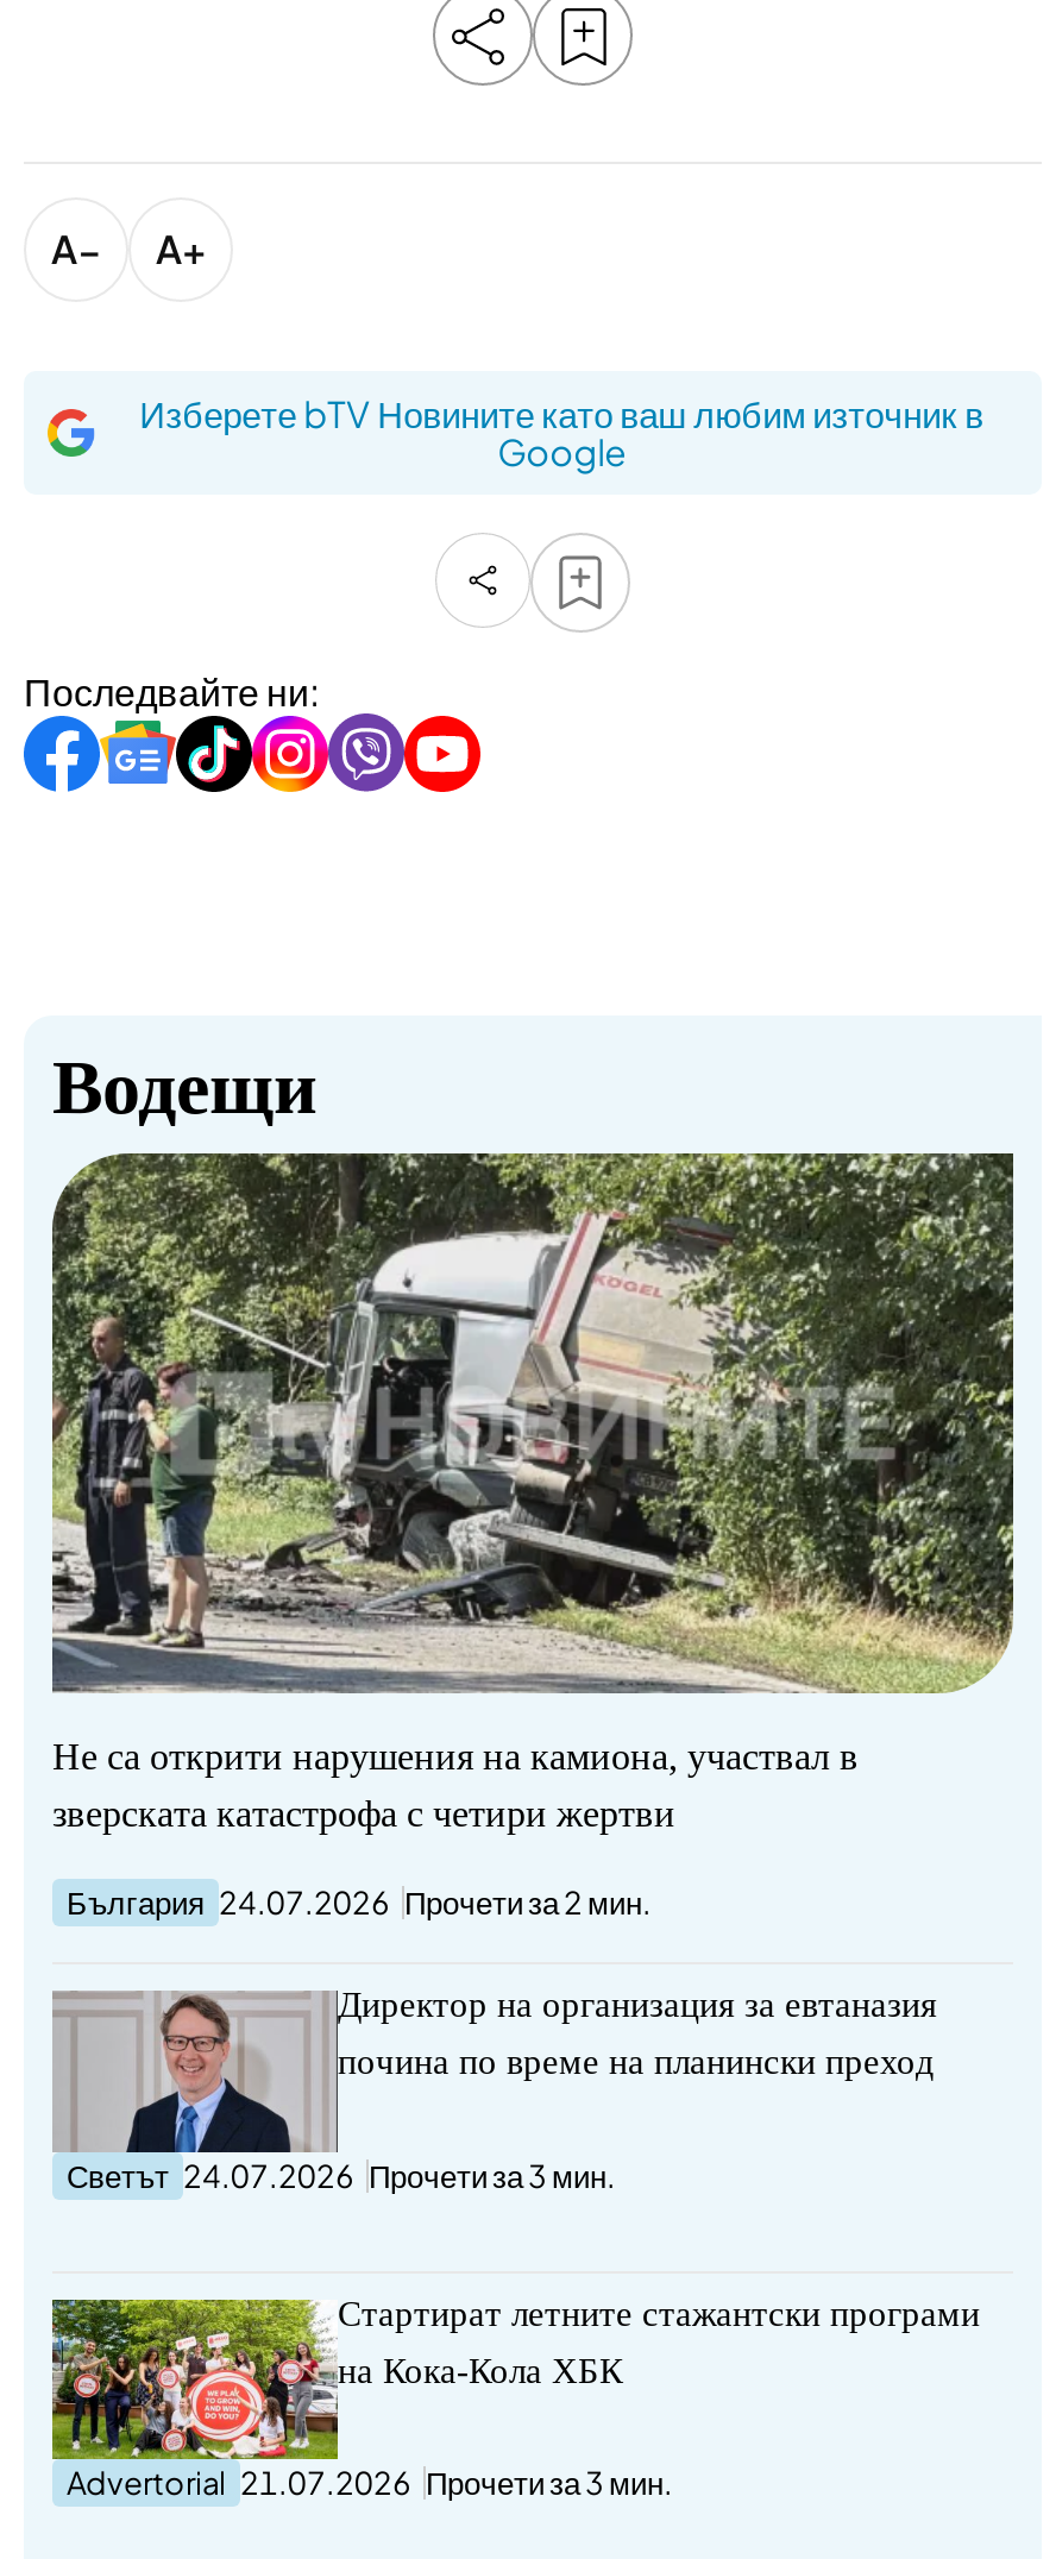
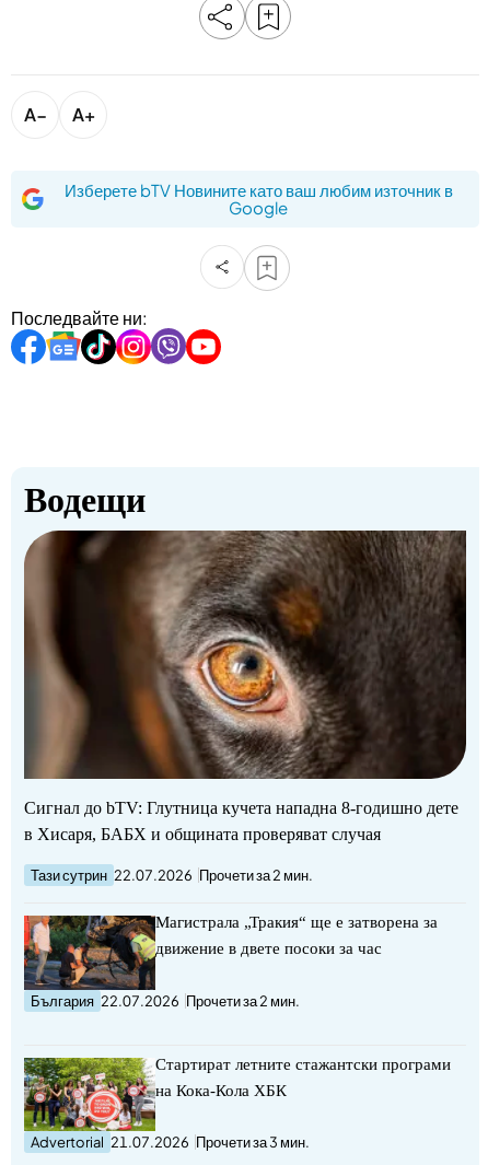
- [image]
- Не са открити нарушения на камиона, участвал в
- зверската катастрофа с четири жертви
+ [image]
+ Сигнал до bTV: Глутница кучета нападна 8-годишно дете
+ в Хисаря, БАБХ и общината проверяват случая

- България 24.07.2026 Прочети за 2 мин.
+ Тази сутрин 22.07.2026 Прочети за 2 мин.

- [image]
- Директор на организация за евтаназия
+ [image]
+ Магистрала „Тракия“ ще е затворена за

- почина по време на планински преход
+ движение в двете посоки за час

- Светът 24.07.2026 Прочети за 3 мин.
+ България 22.07.2026 Прочети за 2 мин.
